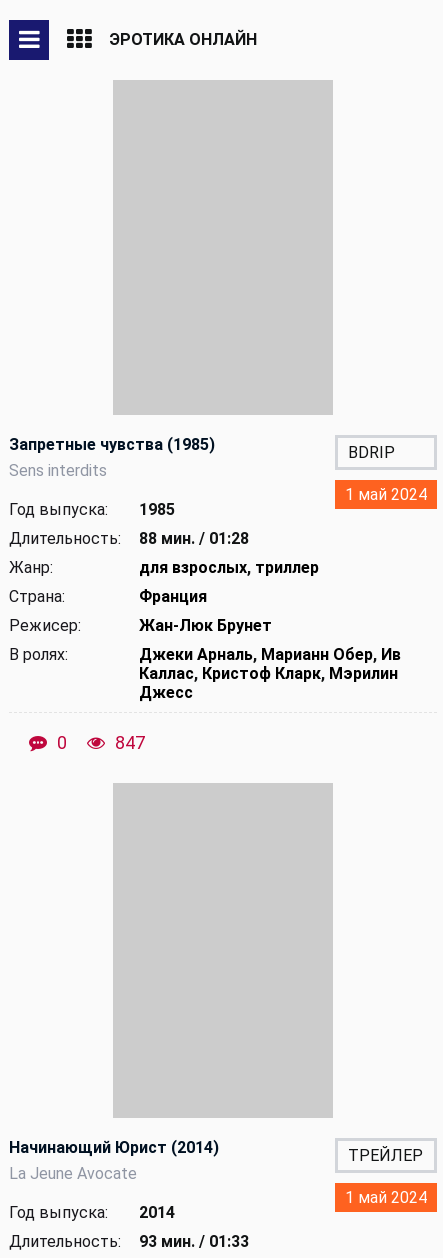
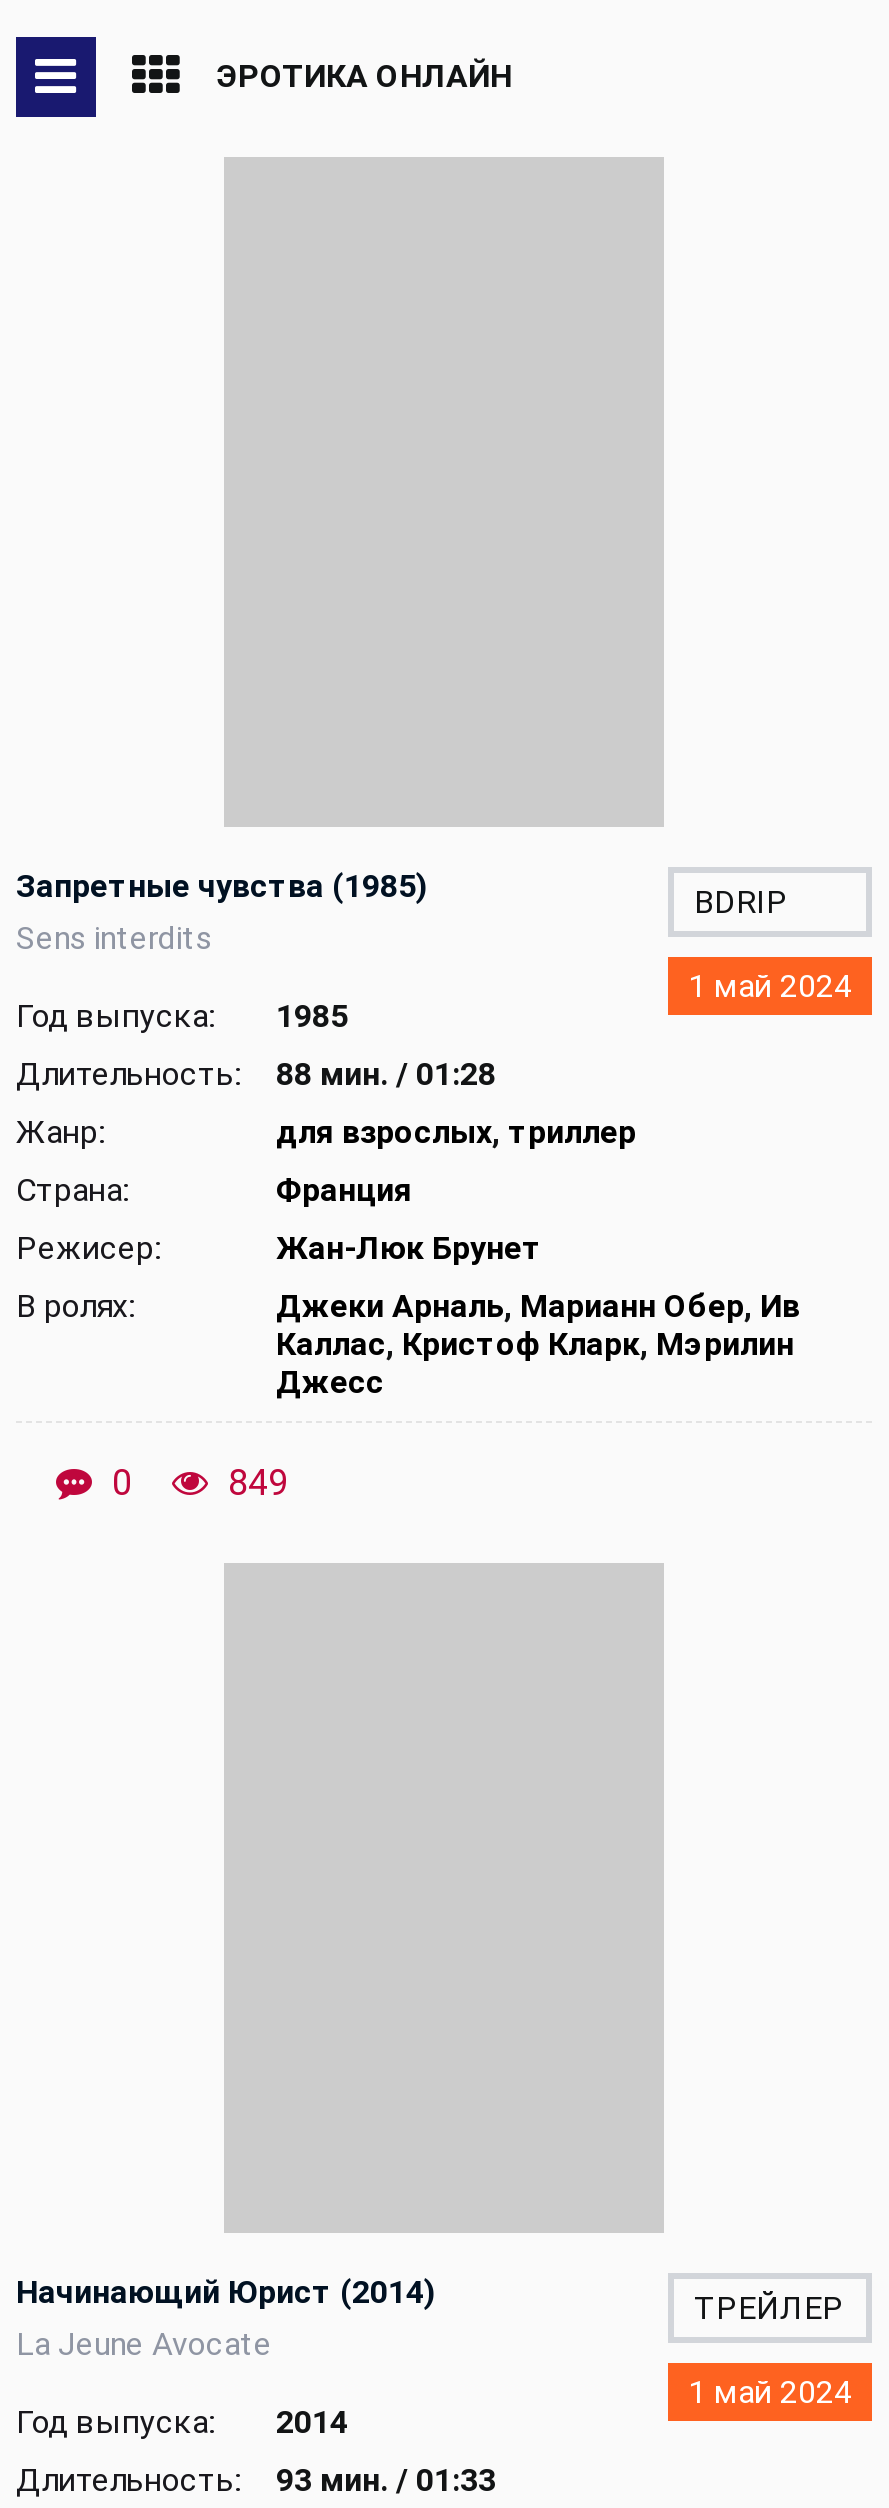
- 847
+ 849
